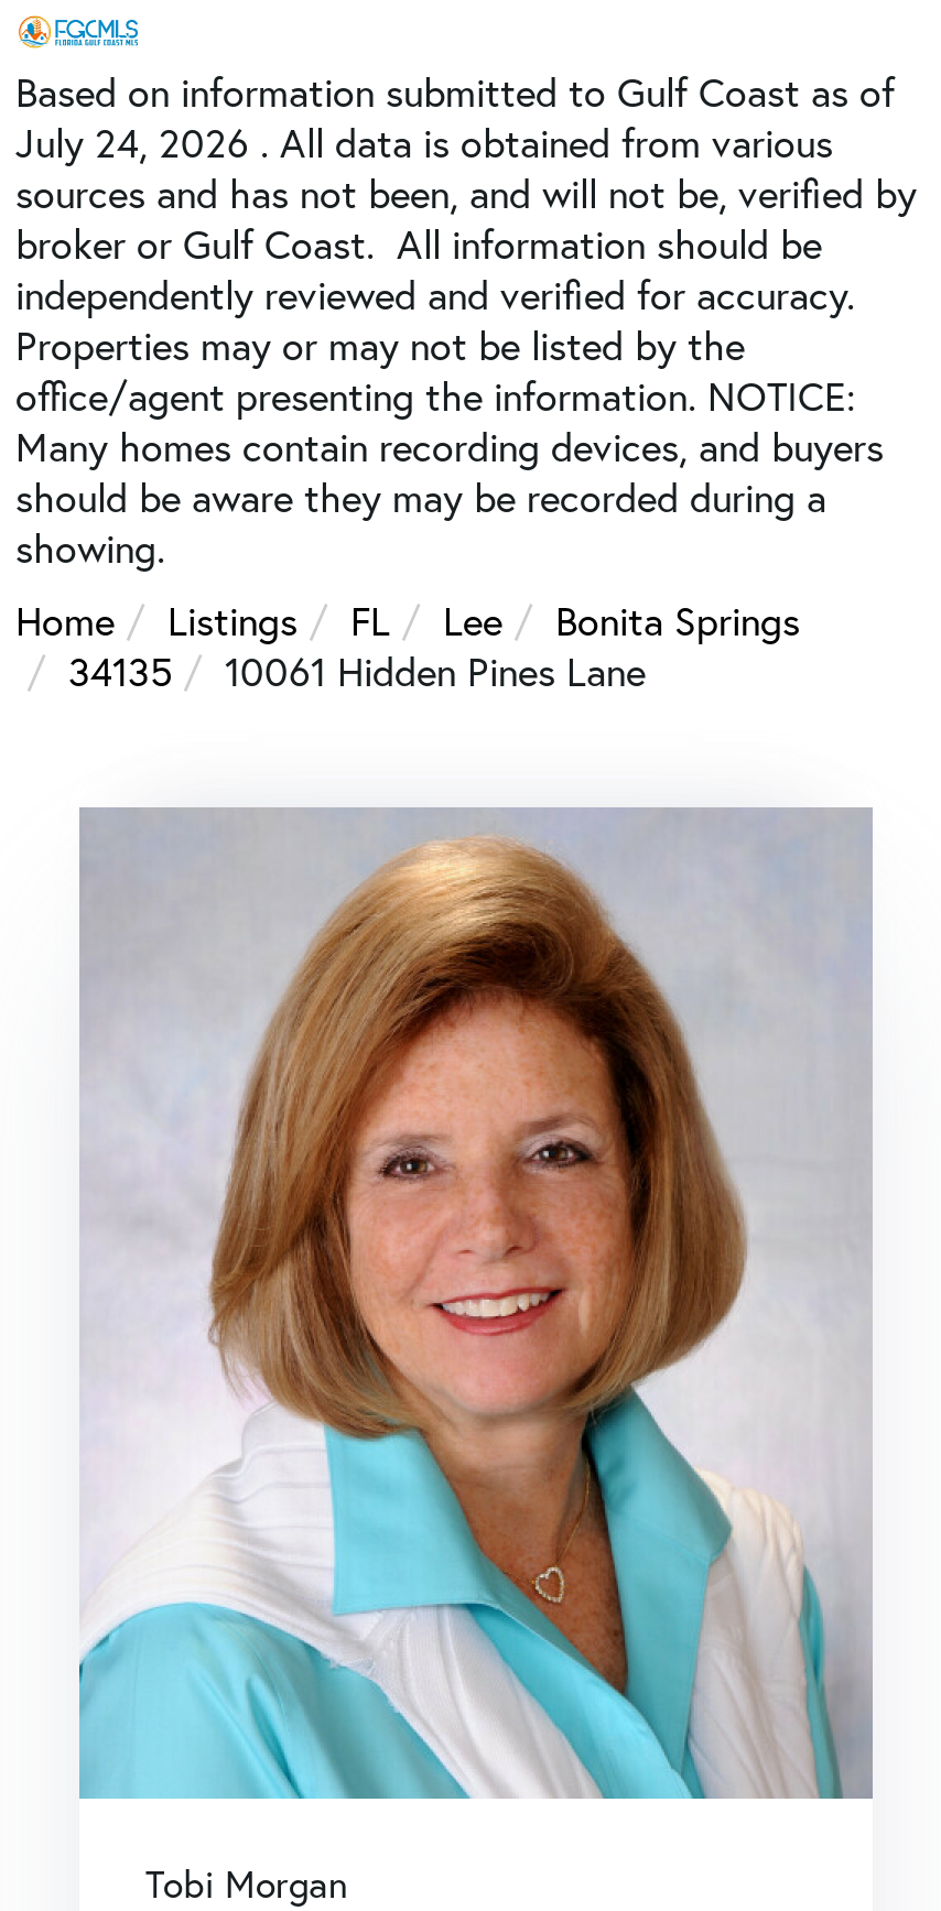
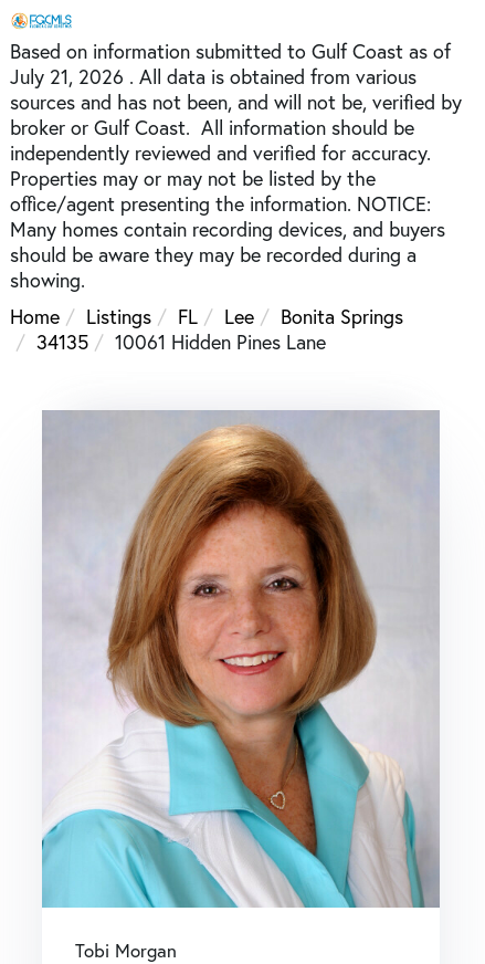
- July 24, 2026 . All data is obtained from various
+ July 21, 2026 . All data is obtained from various
